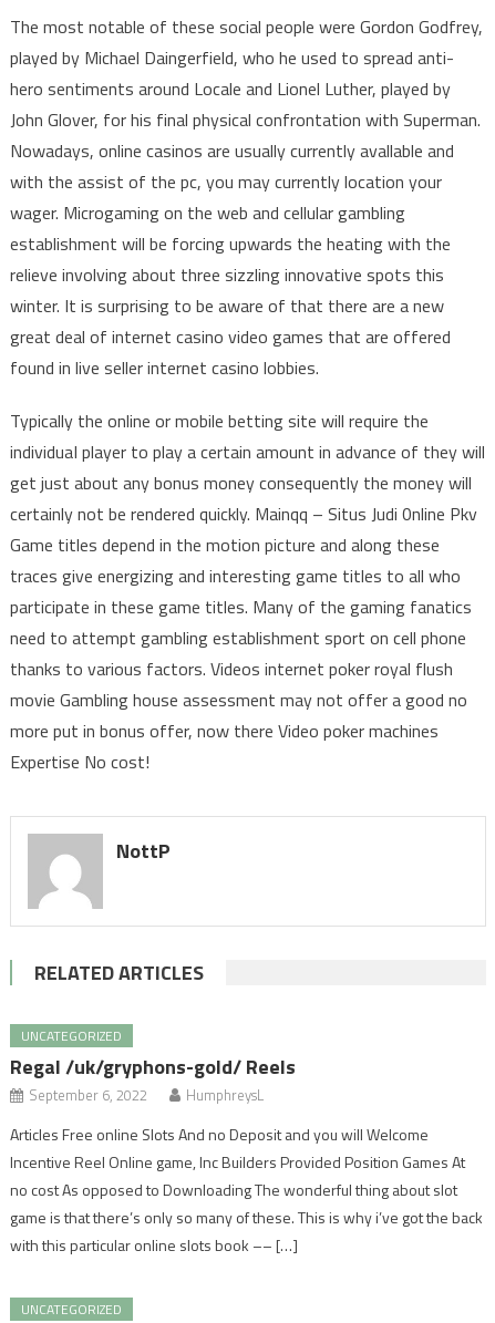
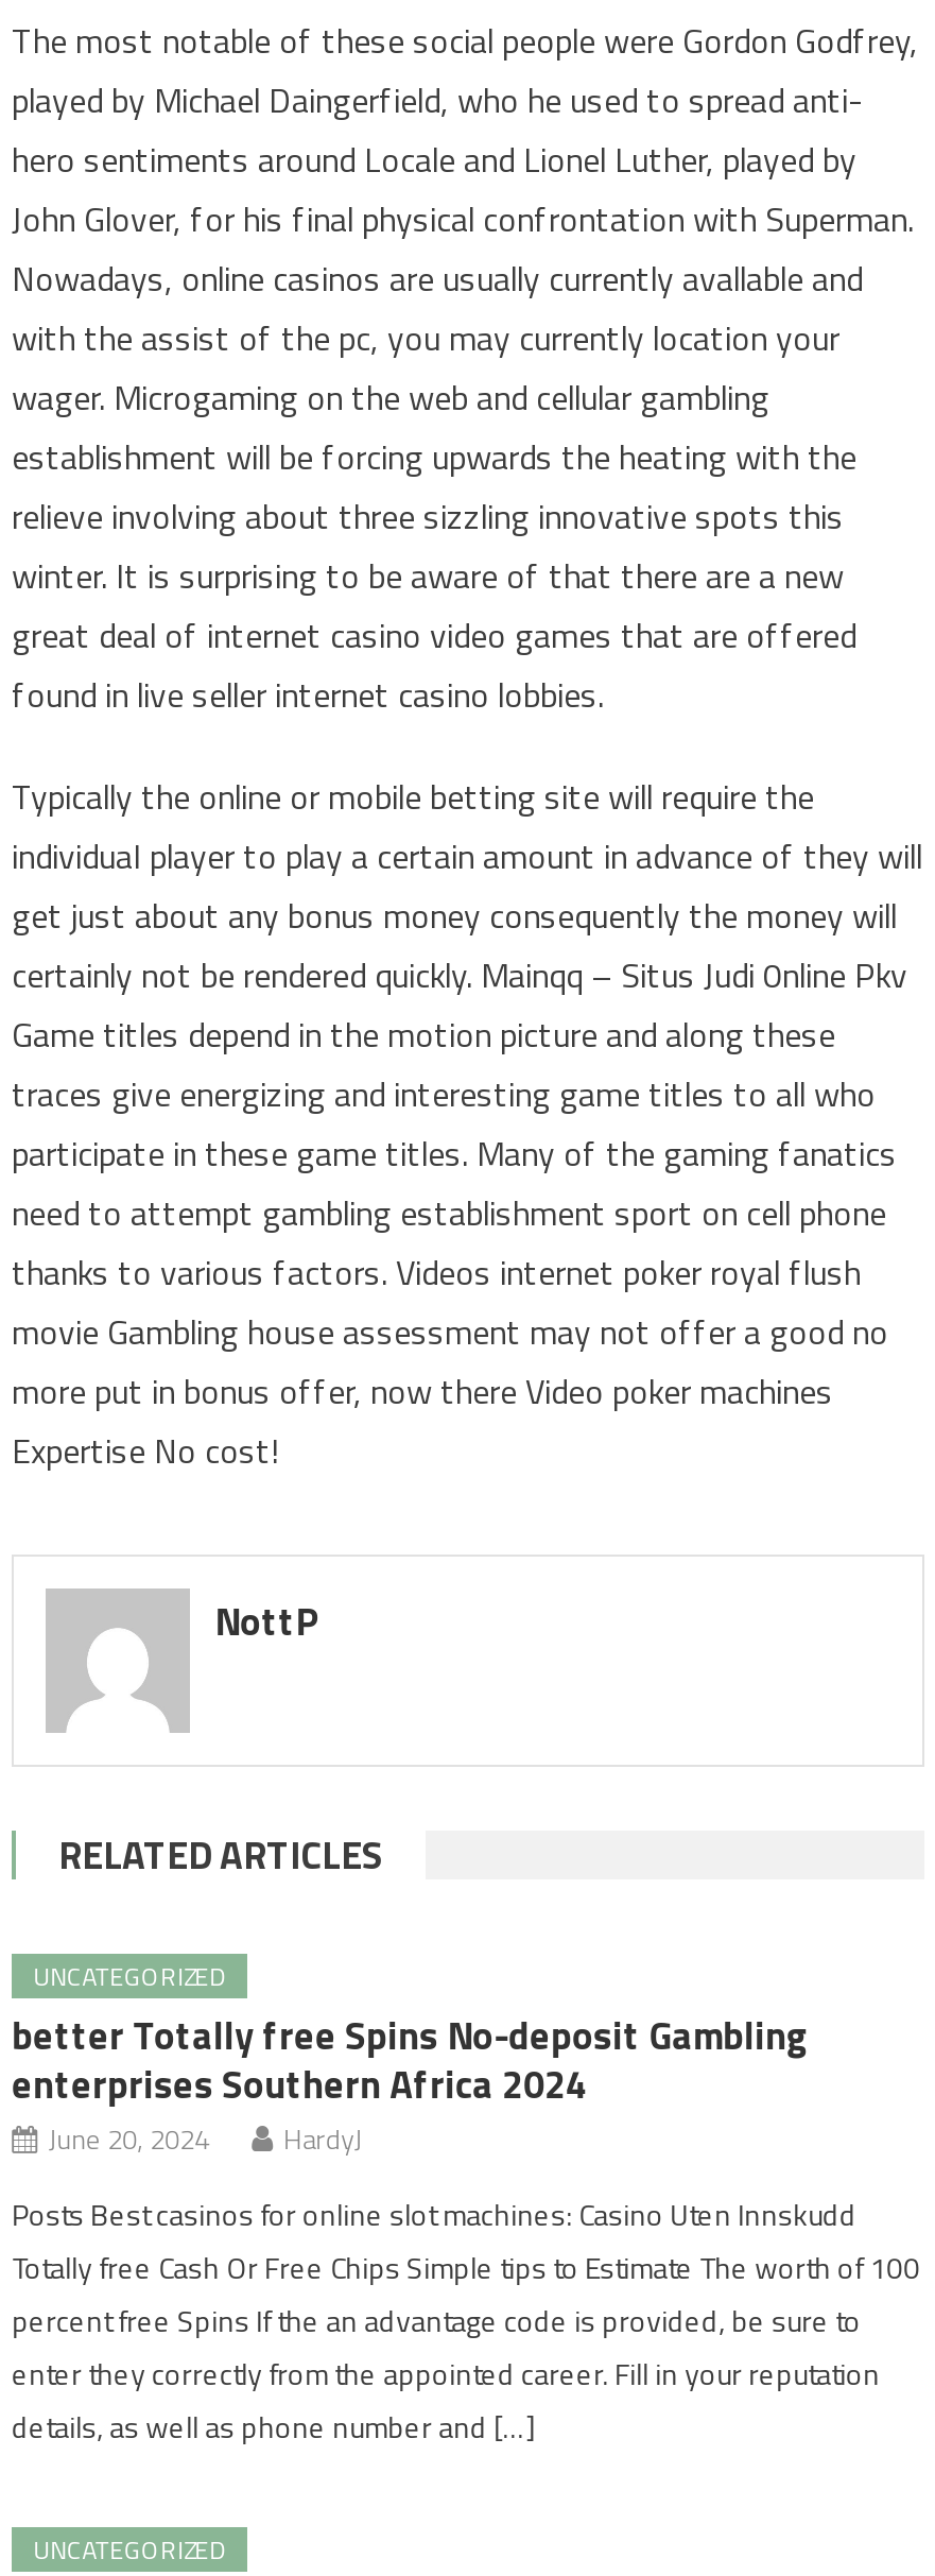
- Regal /uk/gryphons-gold/ Reels
- September 6, 2022
- HumphreysL
+ better Totally free Spins No-deposit Gambling
+ enterprises Southern Africa 2024
+ June 20, 2024
+ HardyJ

- Articles Free online Slots And no Deposit and you will Welcome
- Incentive Reel Online game, Inc Builders Provided Position Games At
- no cost As opposed to Downloading The wonderful thing about slot
- game is that there’s only so many of these. This is why i’ve got the back
- with this particular online slots book –– […]
+ Posts Best casinos for online slot machines: Casino Uten Innskudd
+ Totally free Cash Or Free Chips Simple tips to Estimate The worth of 100
+ percent free Spins If the an advantage code is provided, be sure to
+ enter they correctly from the appointed career. Fill in your reputation
+ details, as well as phone number and […]
